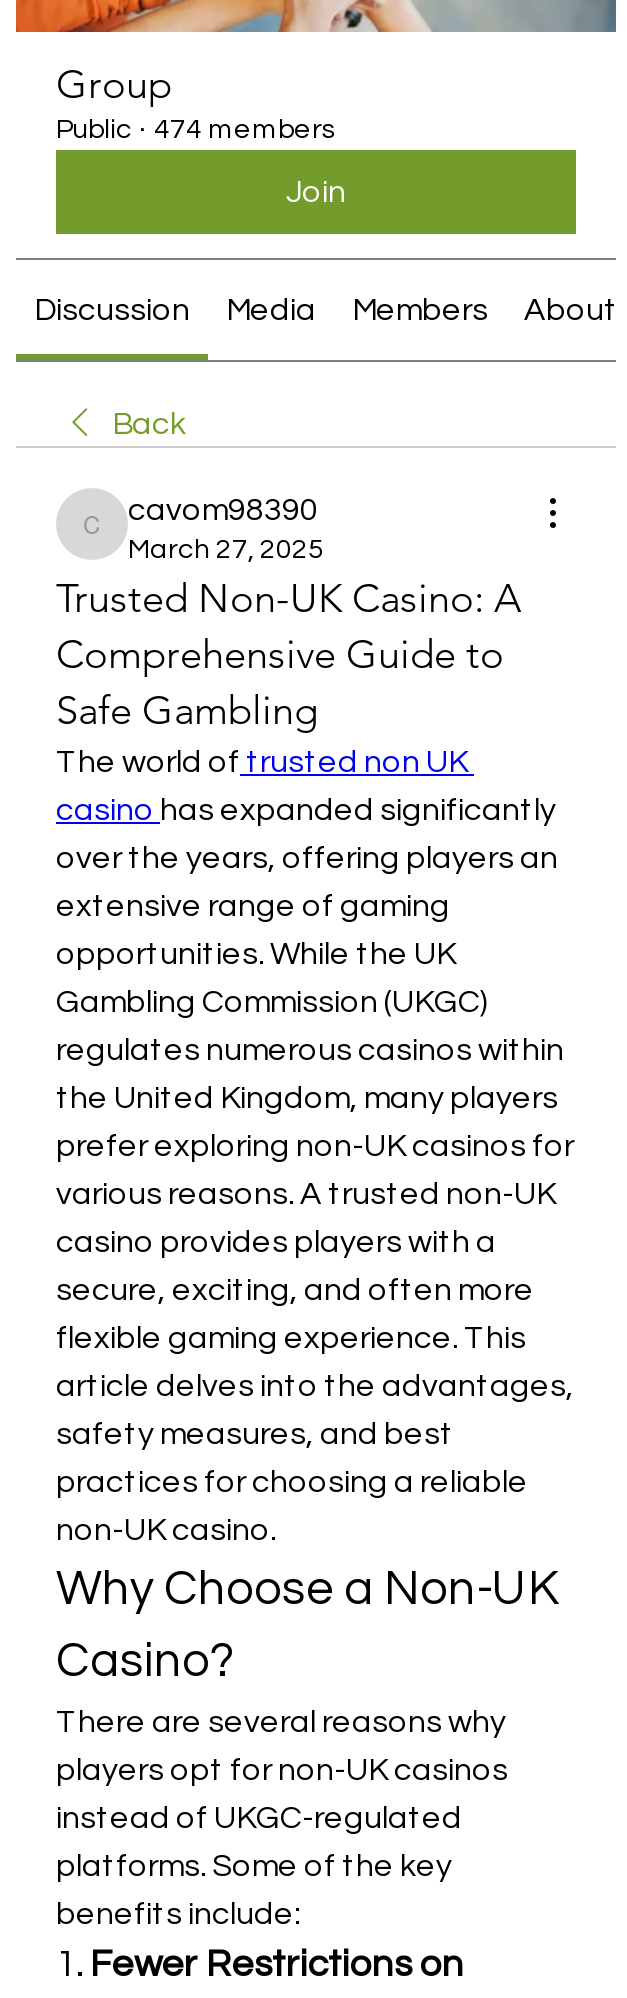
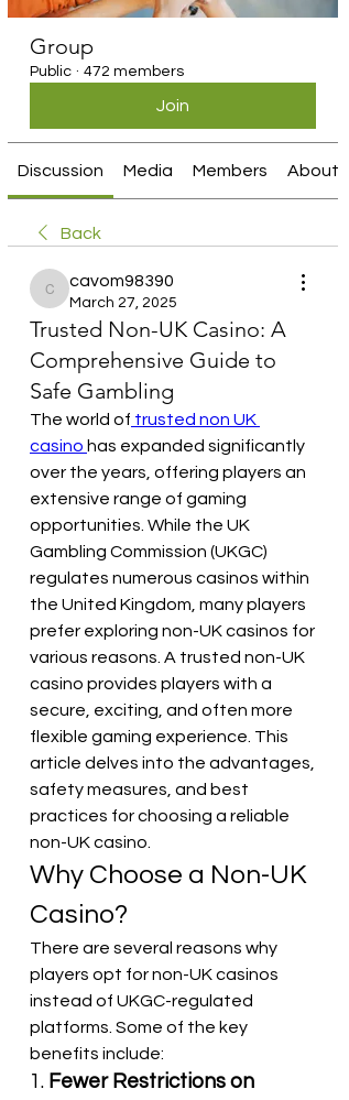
- Public · 474 members
+ Public · 472 members
